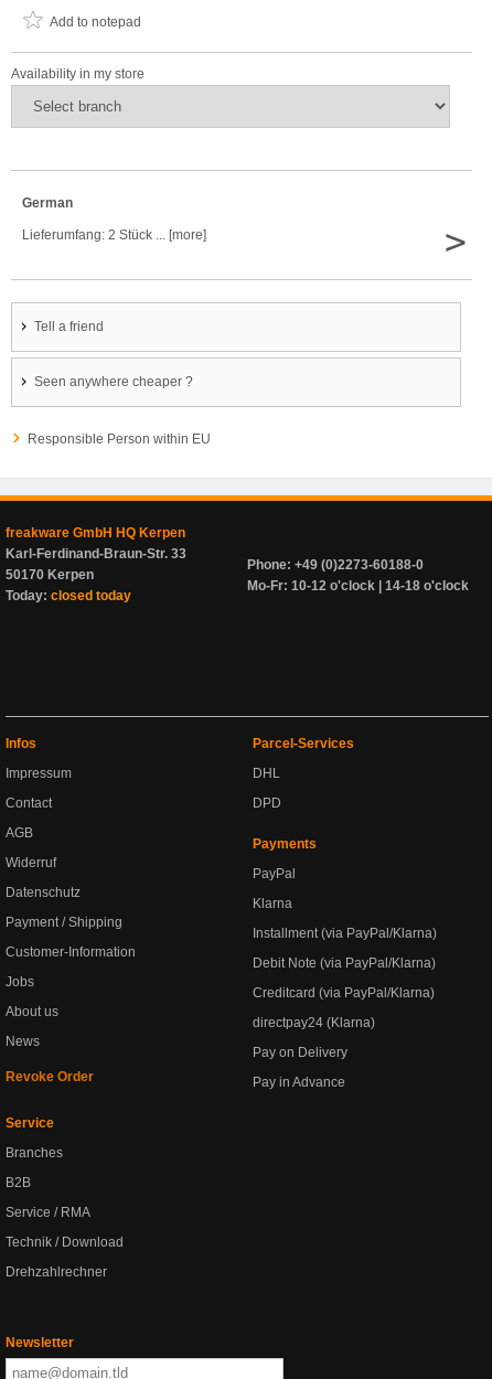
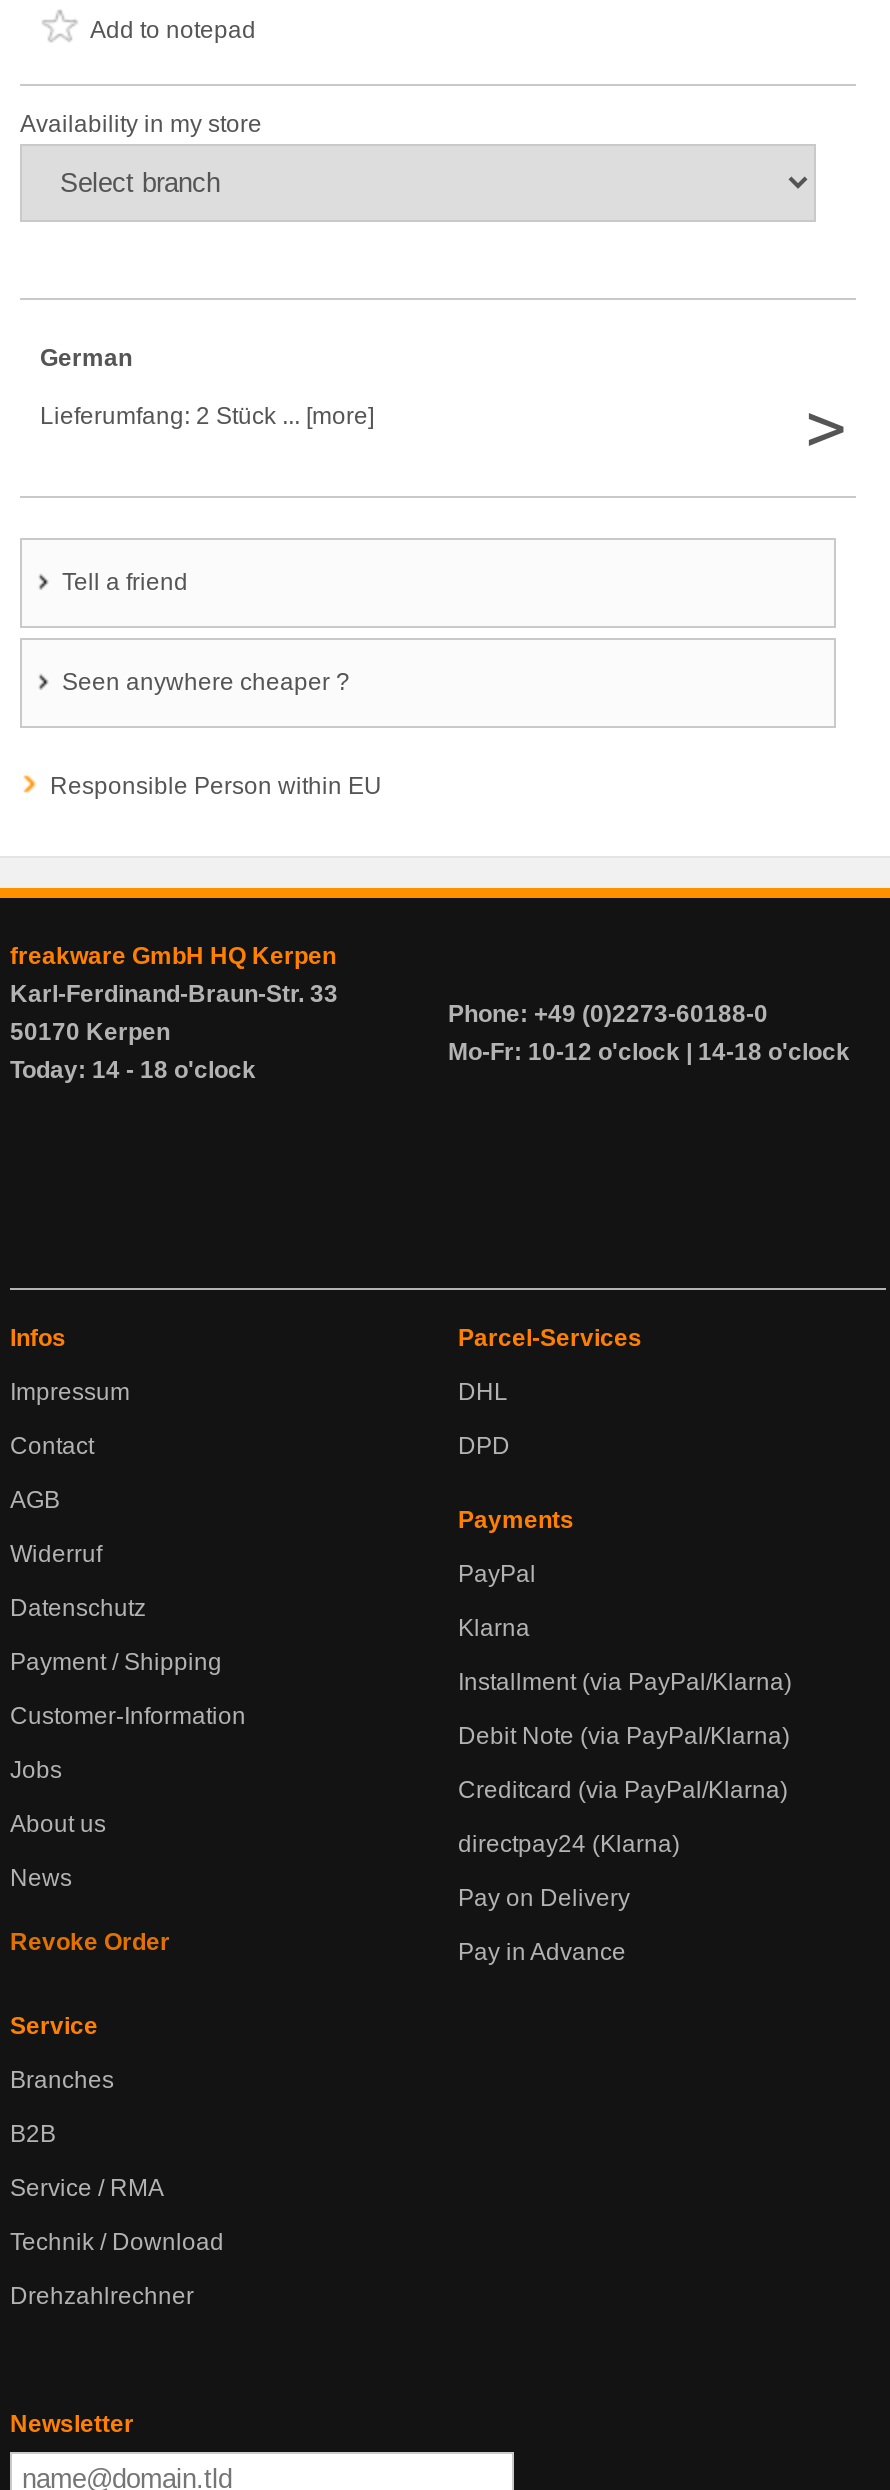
- Today: closed today
+ Today: 14 - 18 o'clock
